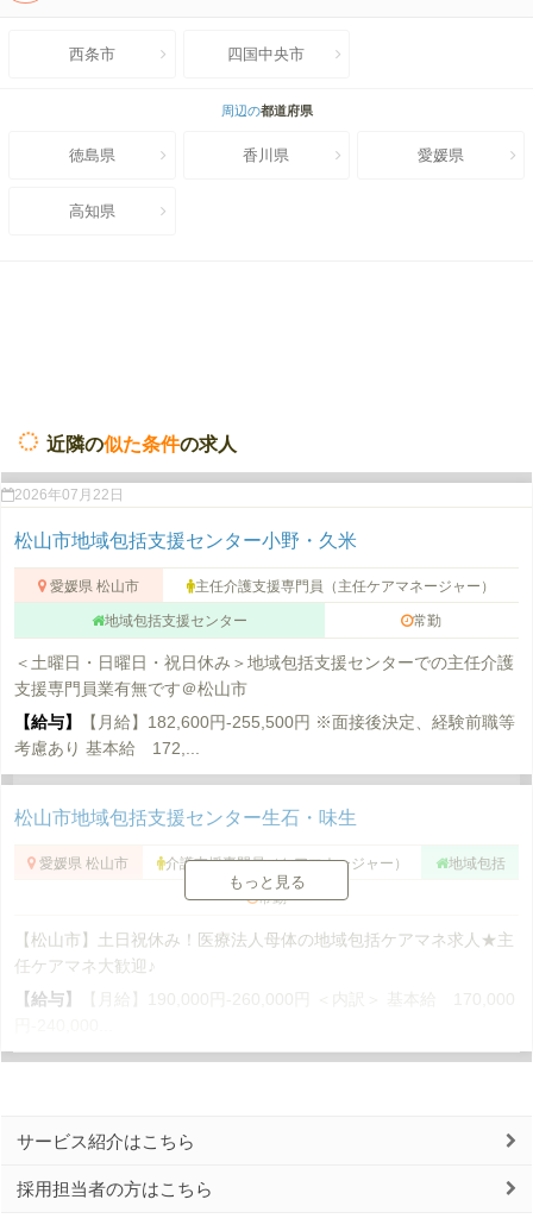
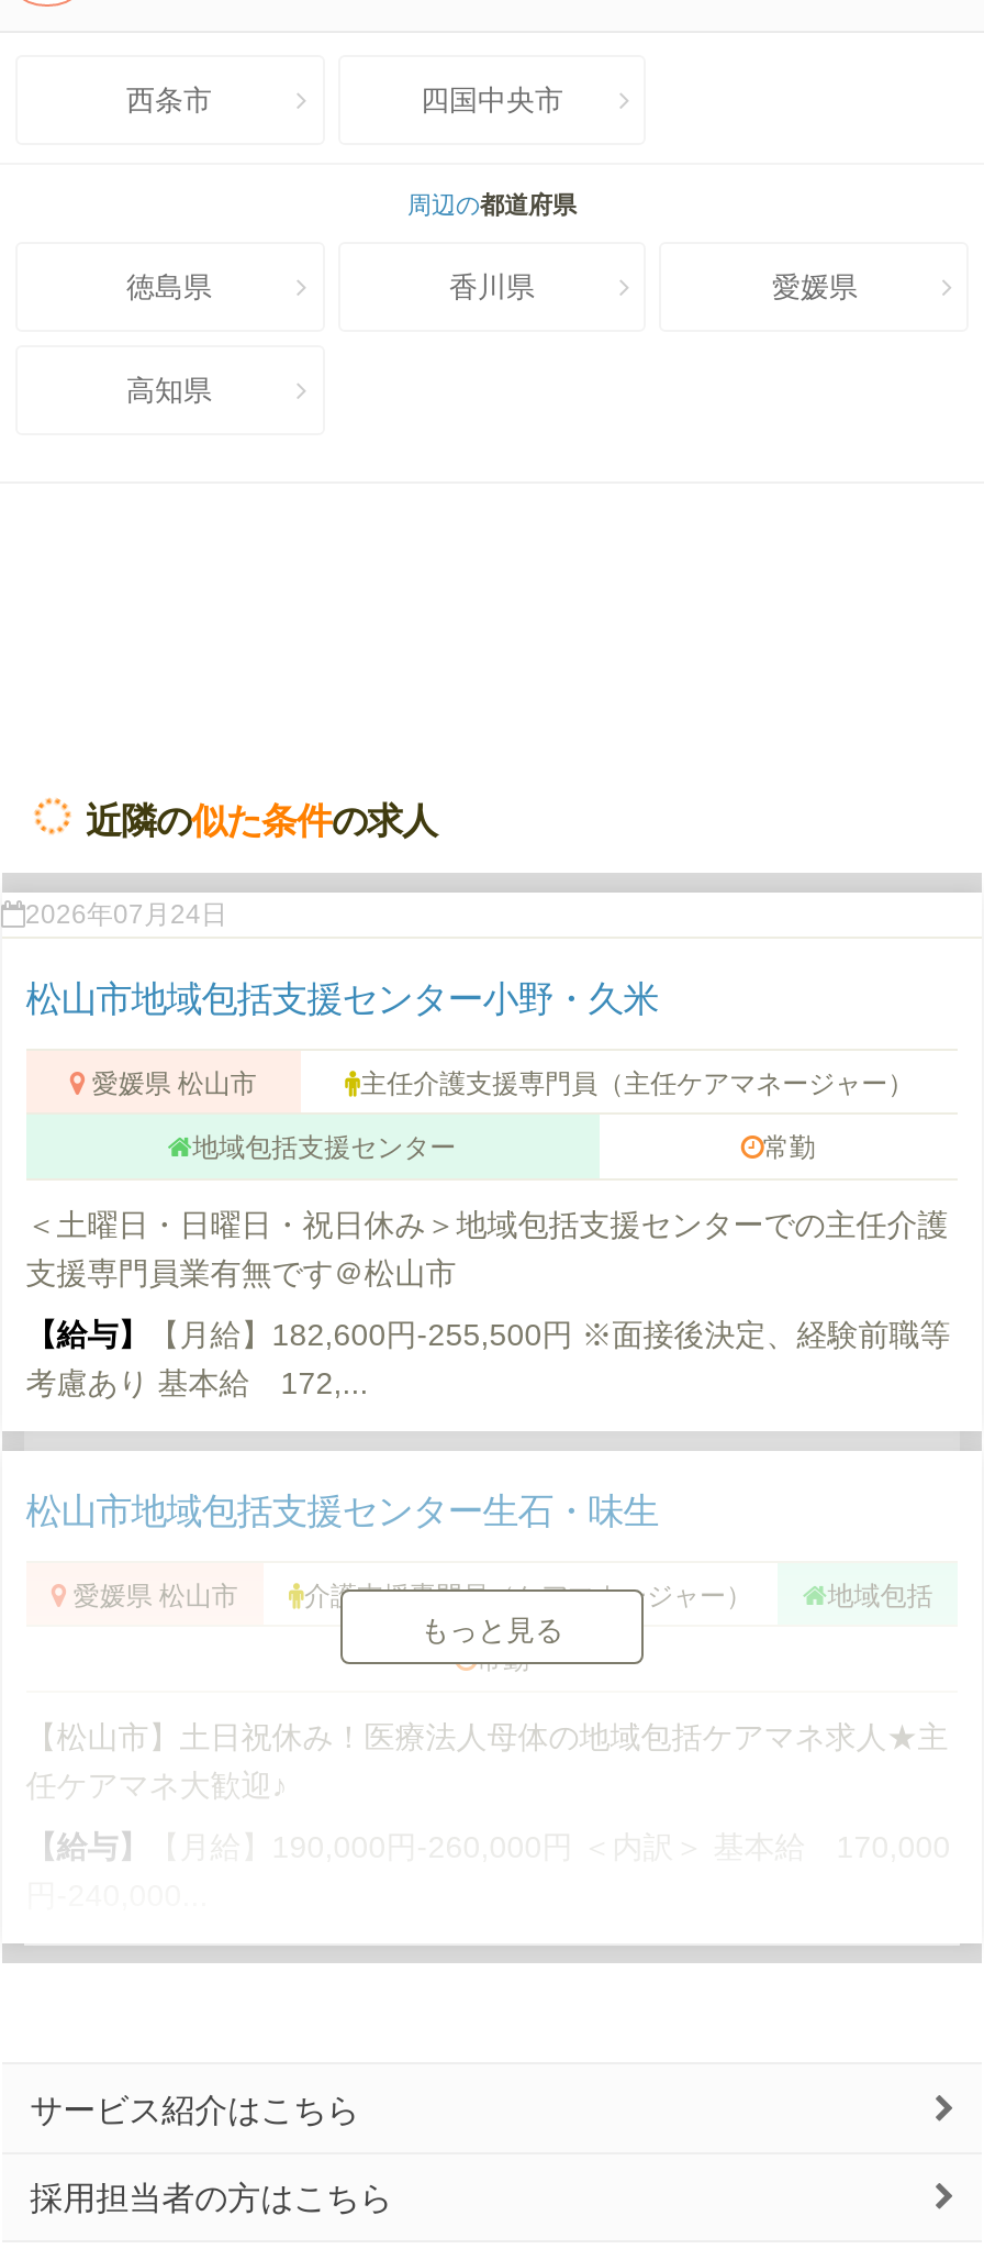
- 2026年07月22日
+ 2026年07月24日
